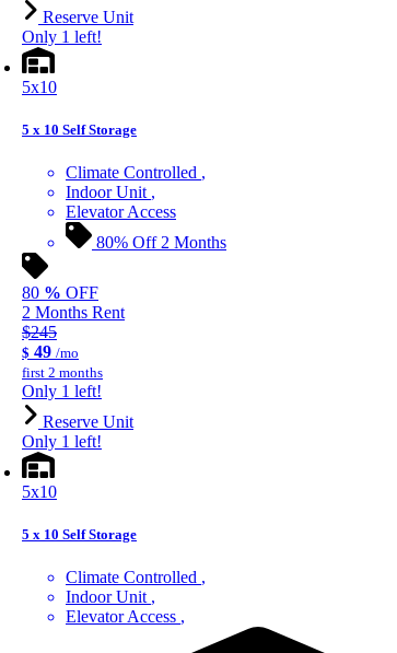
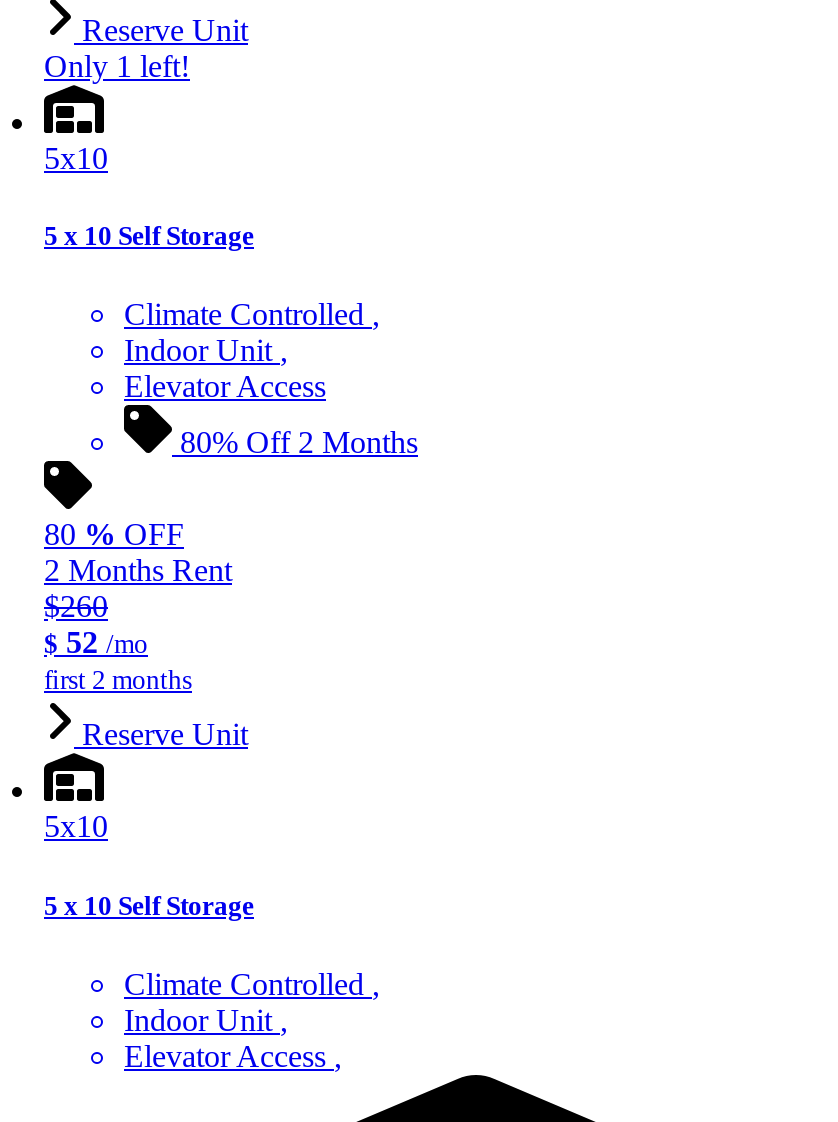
- $245
+ $260

- $ 49 /mo
+ $ 52 /mo

- Only 1 left!

- Only 1 left!
